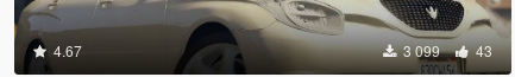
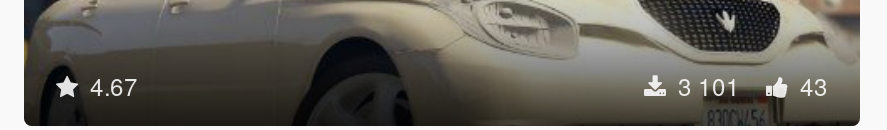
- 3 099 43
+ 3 101 43
